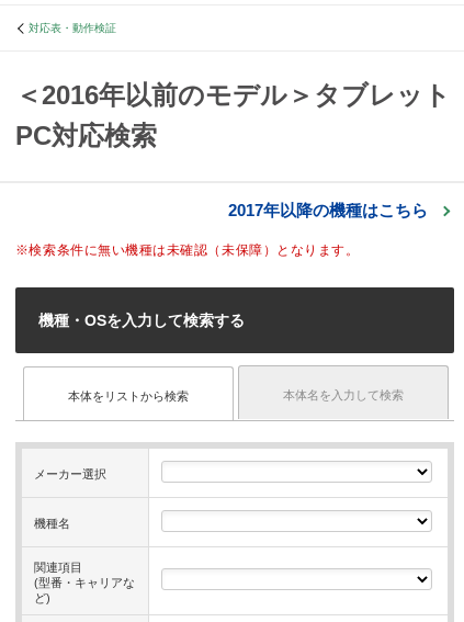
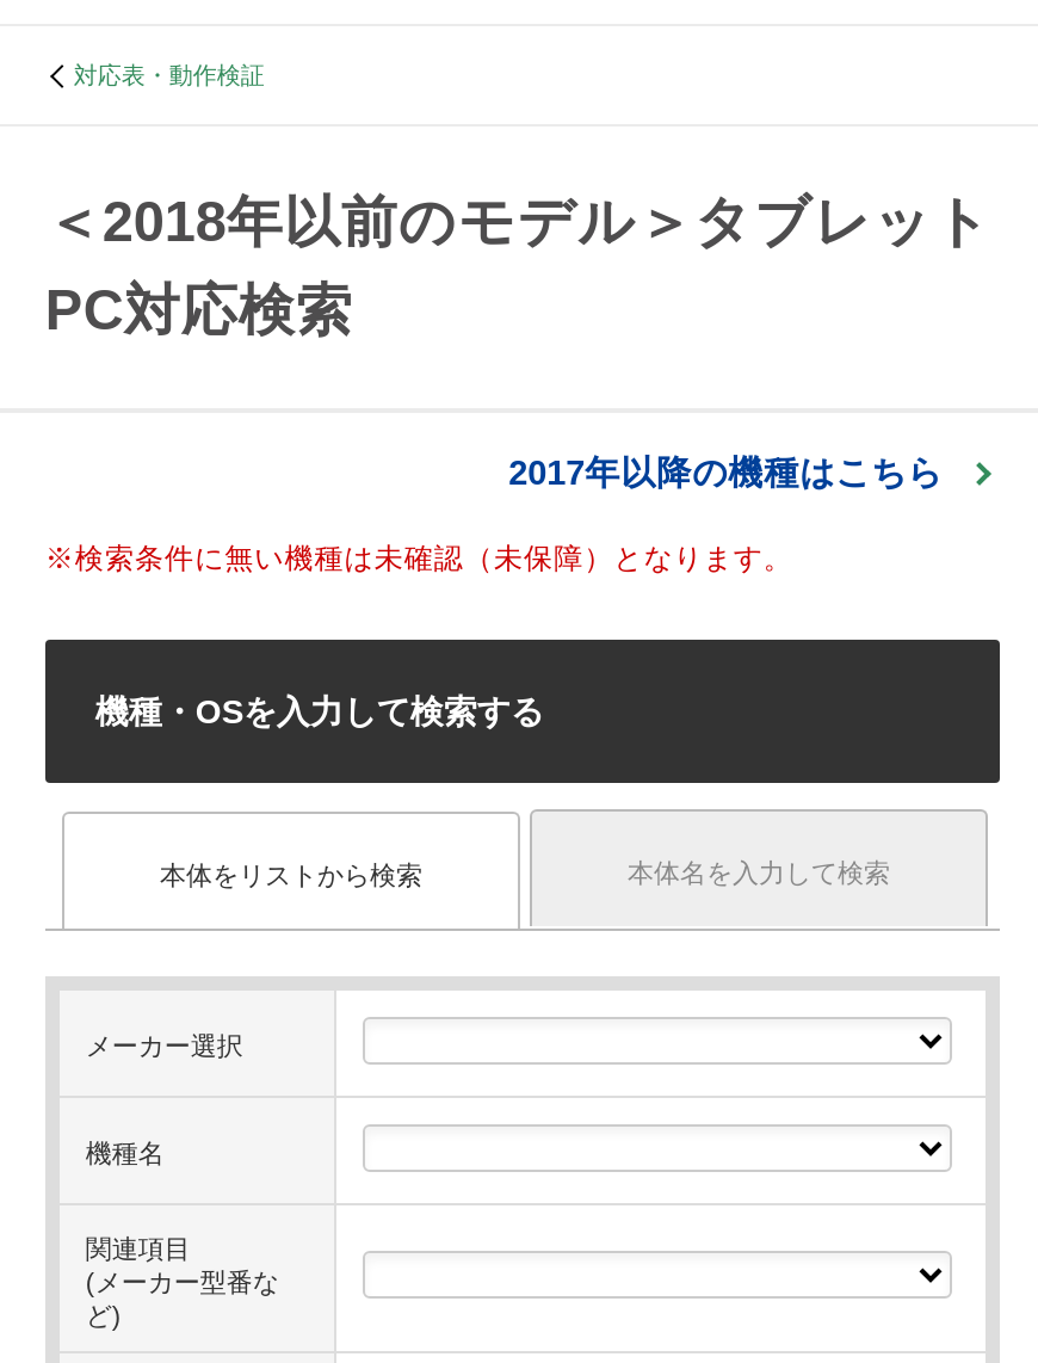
- ＜2016年以前のモデル＞タブレット
+ ＜2018年以前のモデル＞タブレット

- (型番・キャリアな
+ (メーカー型番な
